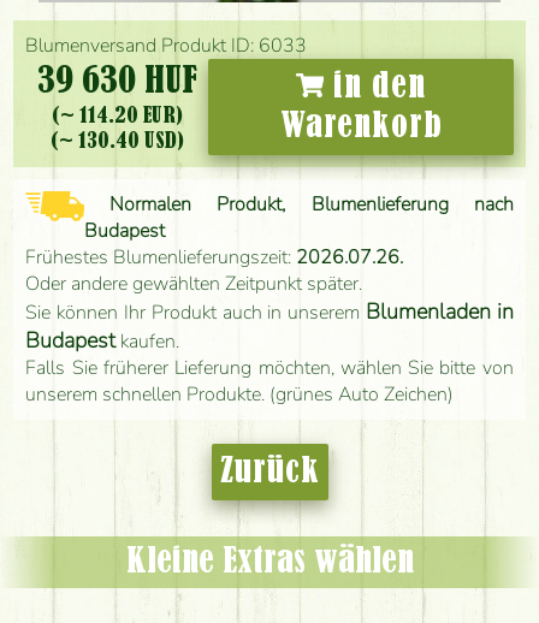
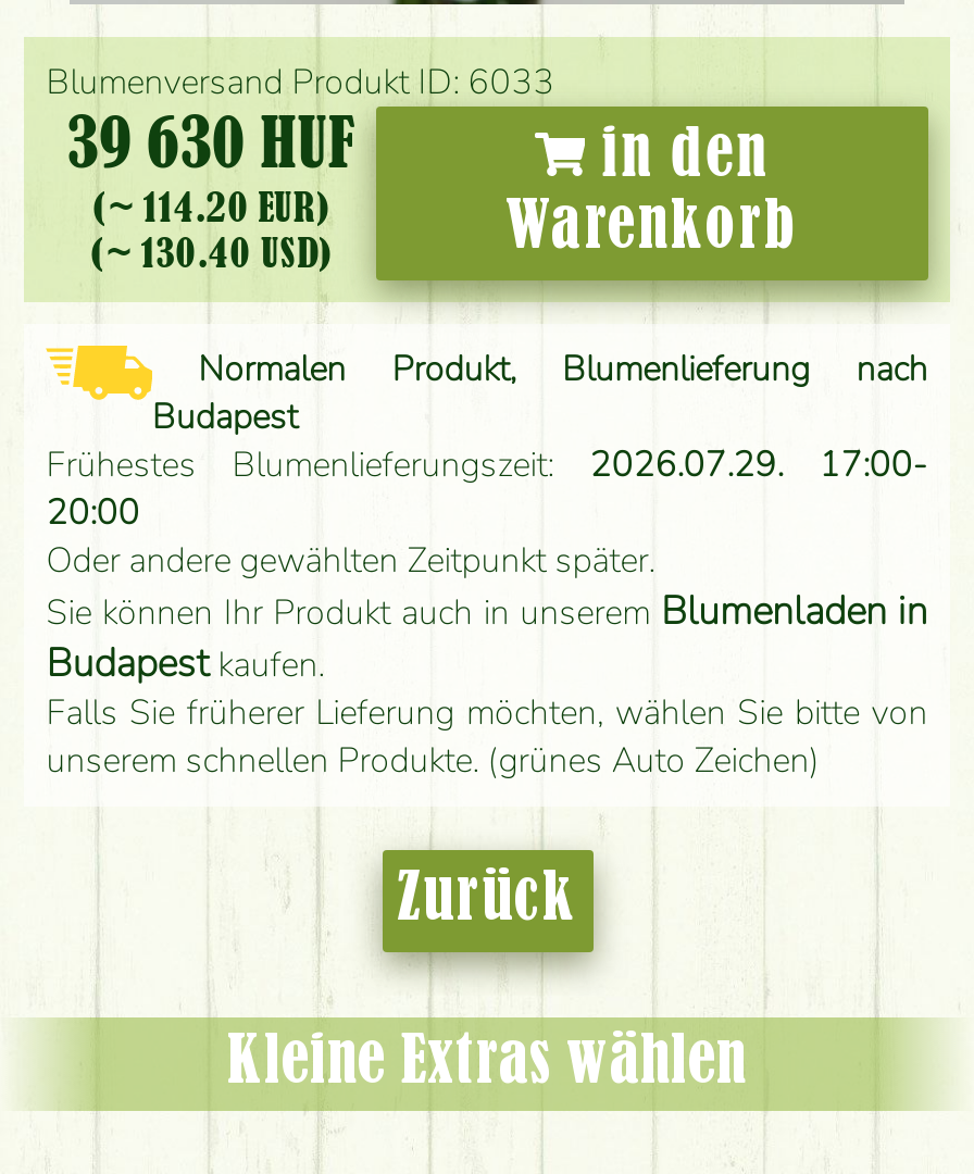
- Frühestes Blumenlieferungszeit: 2026.07.26.
+ Frühestes Blumenlieferungszeit: 2026.07.29. 17:00-
+ 20:00
